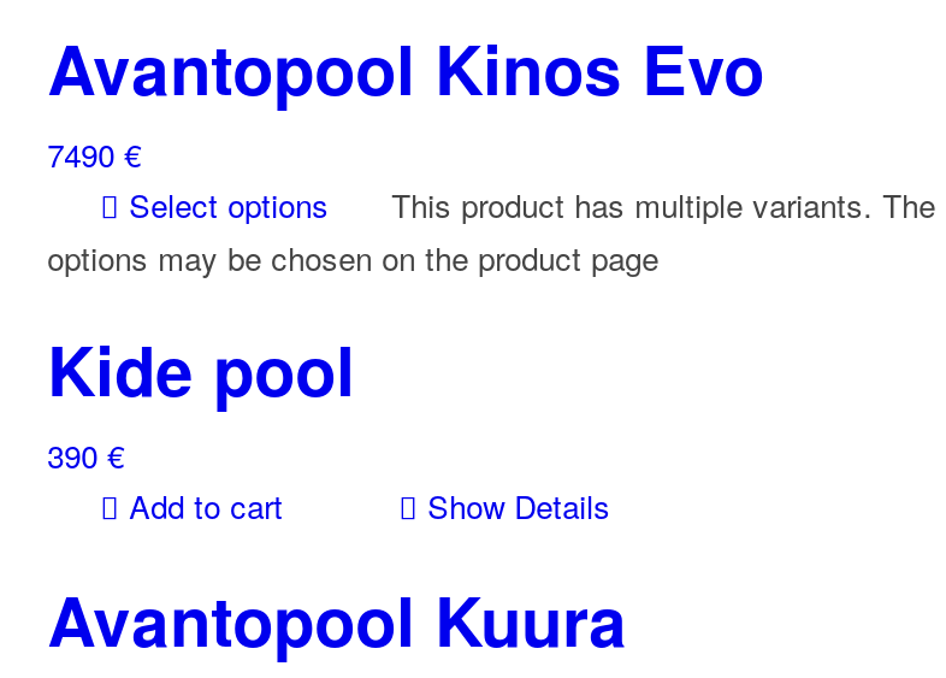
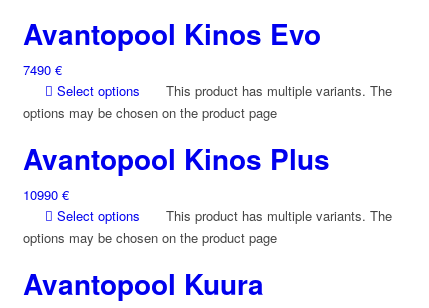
- Kide pool
- 390 €
- Add to cart
- Show Details
+ Avantopool Kinos Plus
+ 10990 €
+ Select options
+ This product has multiple variants. The
+ options may be chosen on the product page
